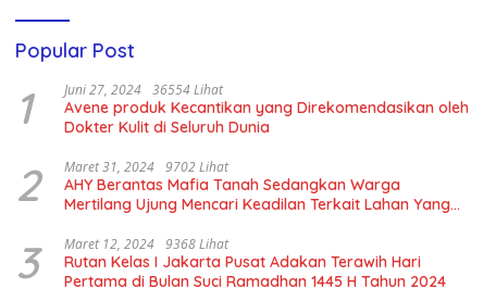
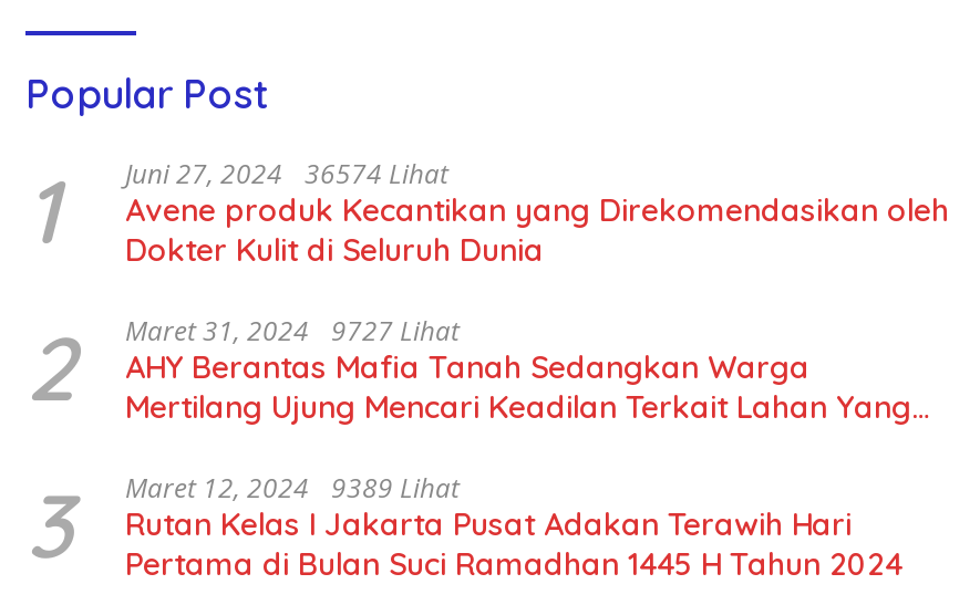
- 1 Juni 27, 2024 36554 Lihat Avene produk Kecantikan yang Direkomendasikan oleh Dokter Kulit di Seluruh Dunia
+ 1 Juni 27, 2024 36574 Lihat Avene produk Kecantikan yang Direkomendasikan oleh Dokter Kulit di Seluruh Dunia

- 2 Maret 31, 2024 9702 Lihat AHY Berantas Mafia Tanah Sedangkan Warga Mertilang Ujung Mencari Keadilan Terkait Lahan Yang
+ 2 Maret 31, 2024 9727 Lihat AHY Berantas Mafia Tanah Sedangkan Warga Mertilang Ujung Mencari Keadilan Terkait Lahan Yang

- 3 Maret 12, 2024 9368 Lihat Rutan Kelas I Jakarta Pusat Adakan Terawih Hari Pertama di Bulan Suci Ramadhan 1445 H Tahun 2024
+ 3 Maret 12, 2024 9389 Lihat Rutan Kelas I Jakarta Pusat Adakan Terawih Hari Pertama di Bulan Suci Ramadhan 1445 H Tahun 2024
